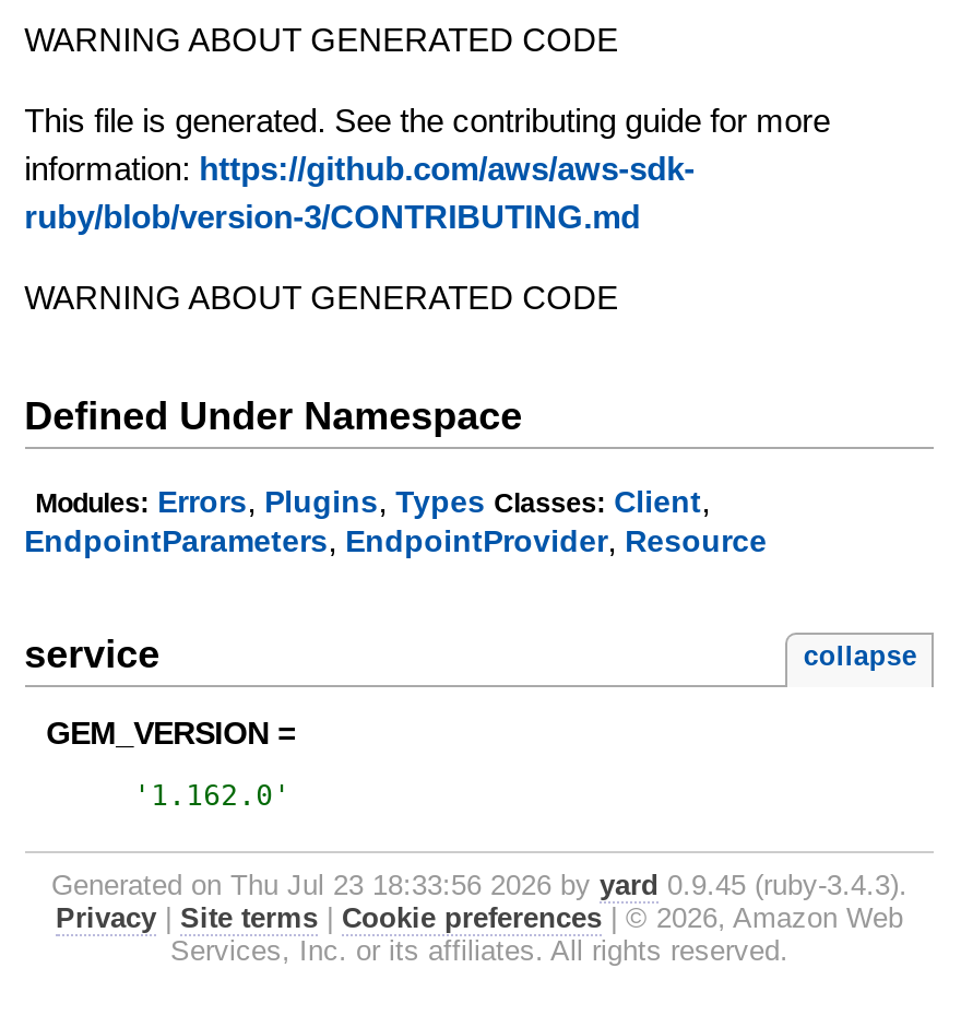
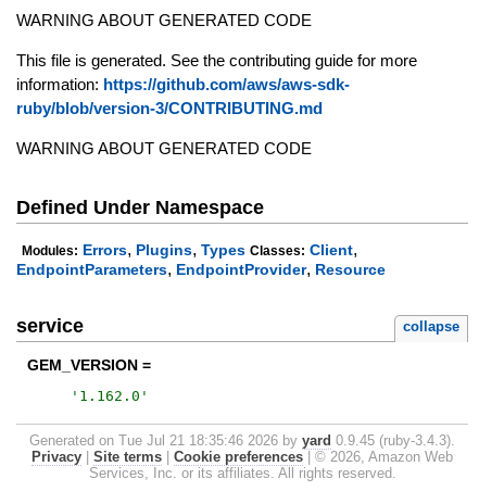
- Generated on Thu Jul 23 18:33:56 2026 by yard 0.9.45 (ruby-3.4.3).
+ Generated on Tue Jul 21 18:35:46 2026 by yard 0.9.45 (ruby-3.4.3).
